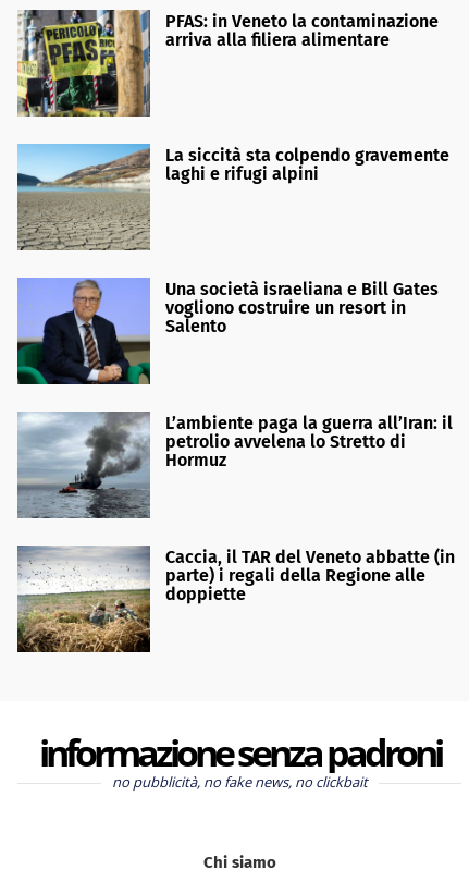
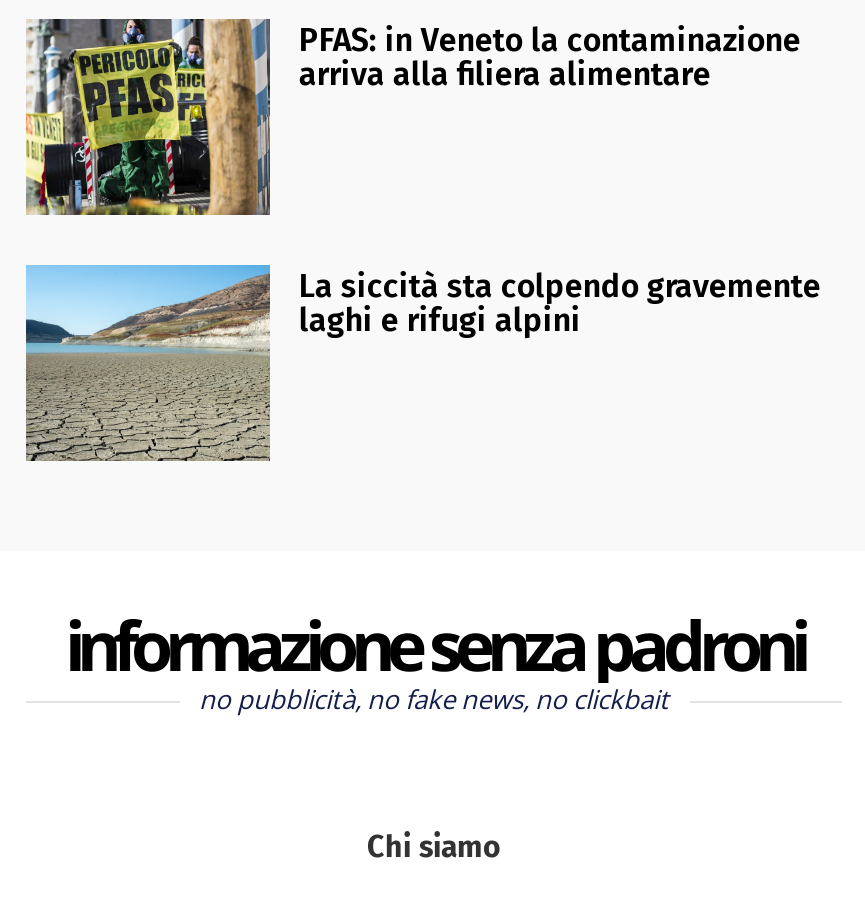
- [image]
- Una società israeliana e Bill Gates
- vogliono costruire un resort in
- Salento

- [image]
- L’ambiente paga la guerra all’Iran: il
- petrolio avvelena lo Stretto di
- Hormuz

- [image]
- Caccia, il TAR del Veneto abbatte (in
- parte) i regali della Regione alle
- doppiette
